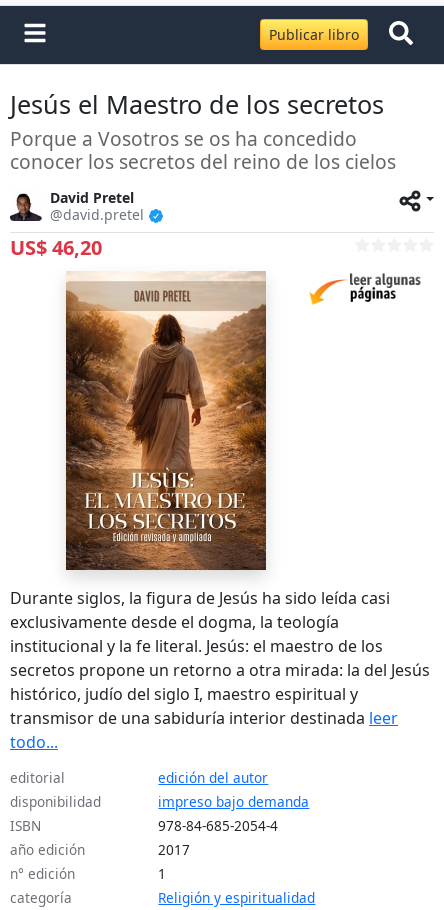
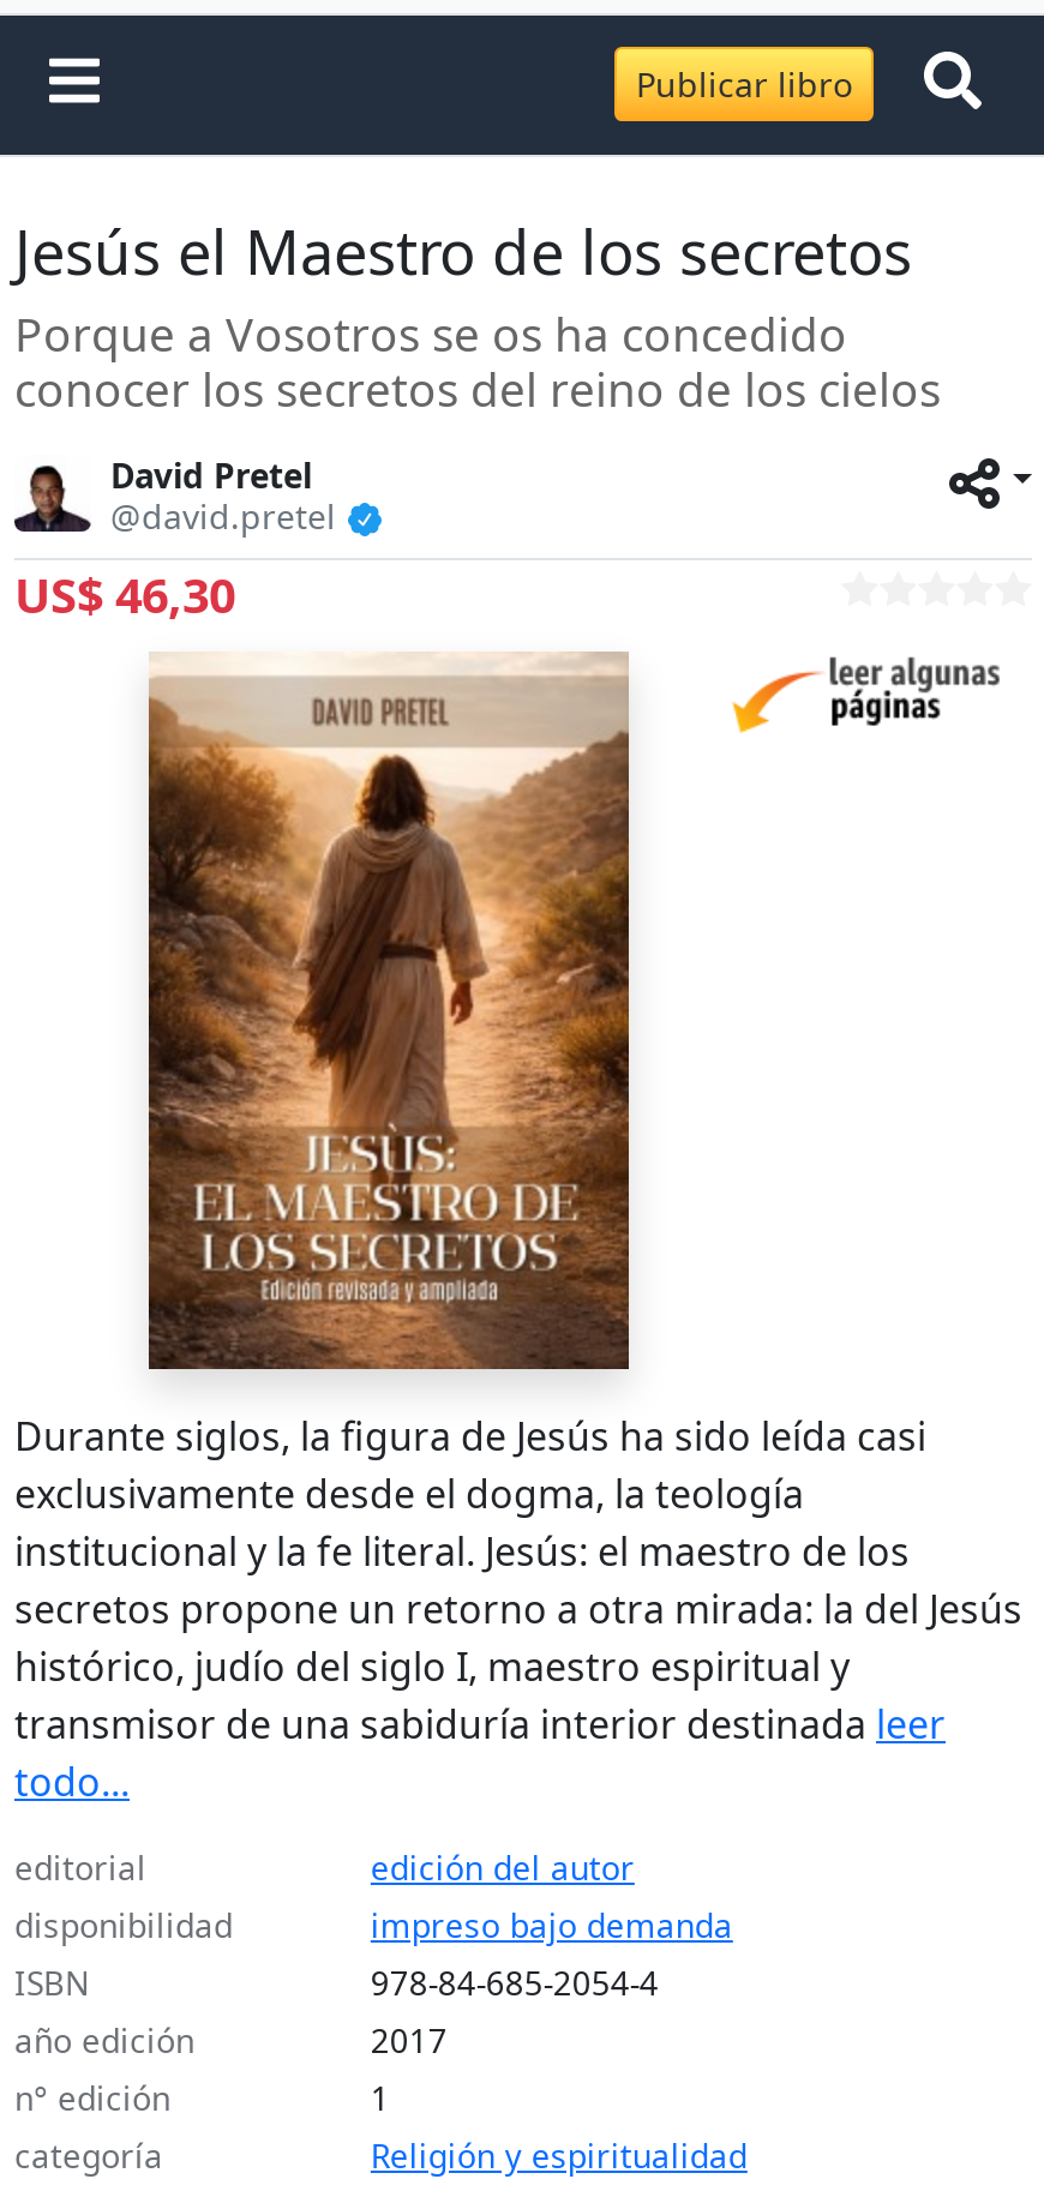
- US$ 46,20
+ US$ 46,30
